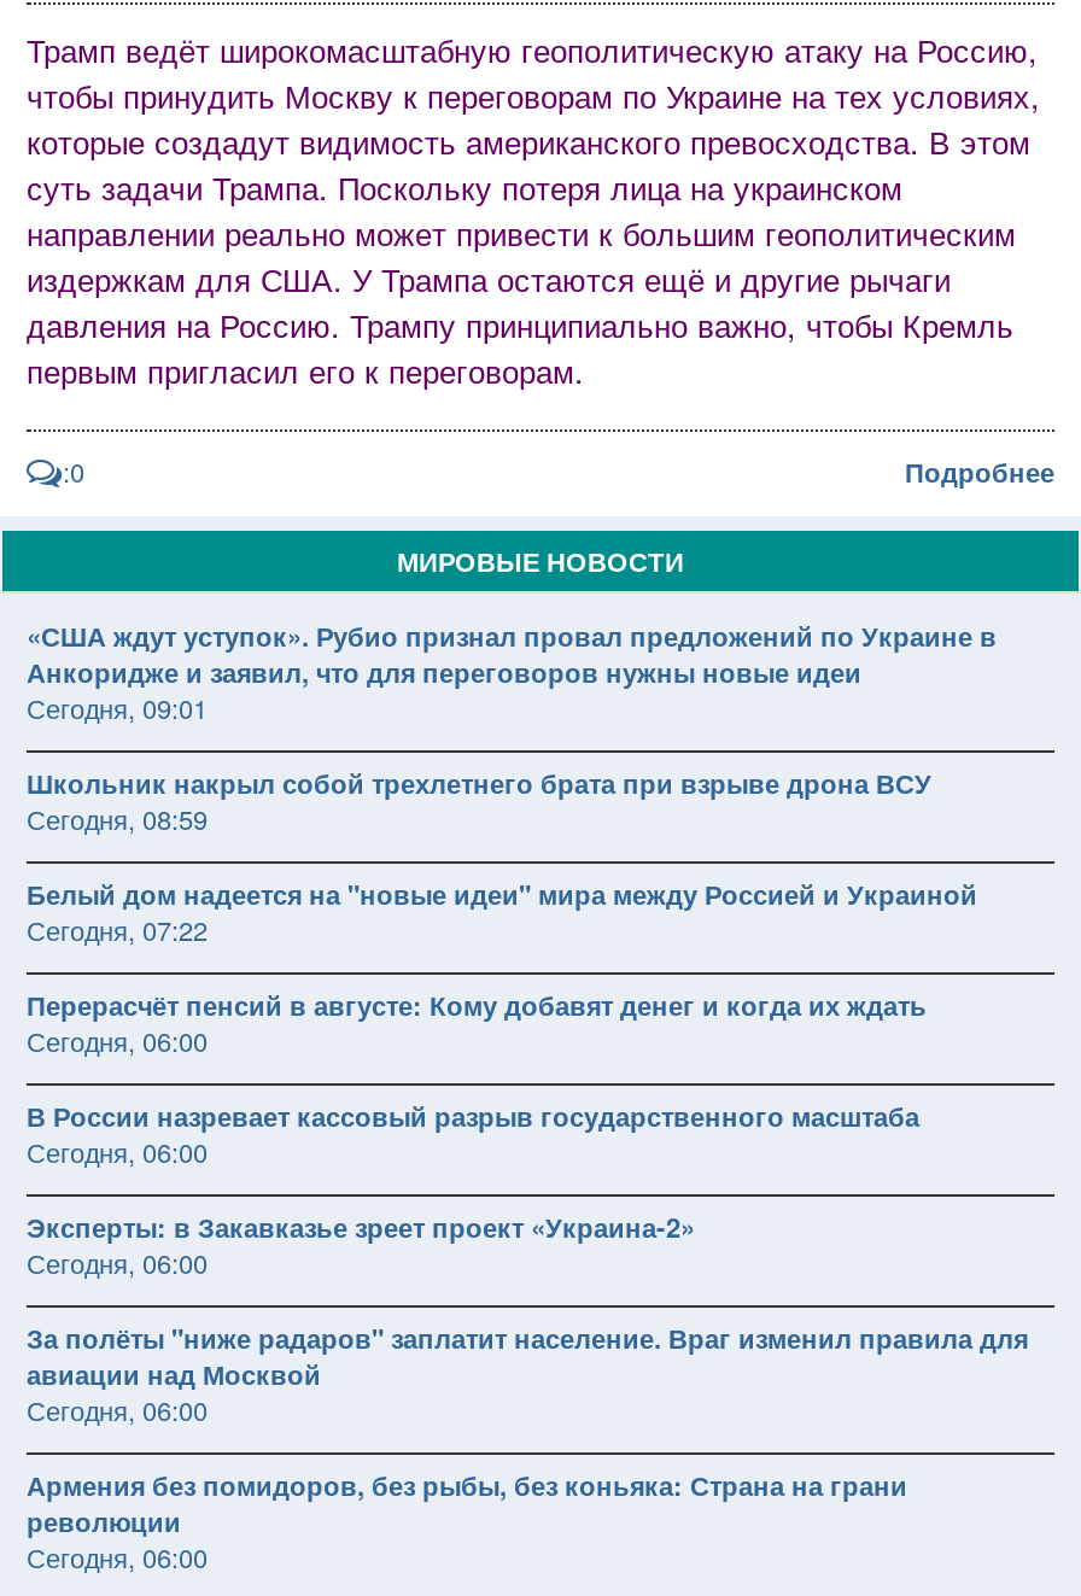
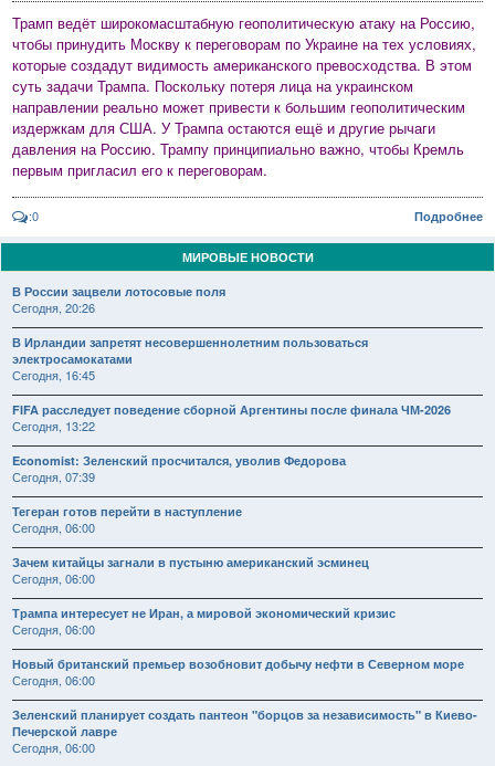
- «США ждут уступок». Рубио признал провал предложений по Украине в
- Анкоридже и заявил, что для переговоров нужны новые идеи
- Сегодня, 09:01
- Школьник накрыл собой трехлетнего брата при взрыве дрона ВСУ
- Сегодня, 08:59
- Белый дом надеется на "новые идеи" мира между Россией и Украиной
- Сегодня, 07:22
- Перерасчёт пенсий в августе: Кому добавят денег и когда их ждать
+ В России зацвели лотосовые поля
+ Сегодня, 20:26
+ В Ирландии запретят несовершеннолетним пользоваться
+ электросамокатами
+ Сегодня, 16:45
+ FIFA расследует поведение сборной Аргентины после финала ЧМ-2026
+ Сегодня, 13:22
+ Economist: Зеленский просчитался, уволив Федорова
+ Сегодня, 07:39
+ Тегеран готов перейти в наступление

- В России назревает кассовый разрыв государственного масштаба
+ Зачем китайцы загнали в пустыню американский эсминец

- Эксперты: в Закавказье зреет проект «Украина-2»
+ Трампа интересует не Иран, а мировой экономический кризис

- За полёты "ниже радаров" заплатит население. Враг изменил правила для
- авиации над Москвой
+ Новый британский премьер возобновит добычу нефти в Северном море

- Армения без помидоров, без рыбы, без коньяка: Страна на грани
- революции
+ Зеленский планирует создать пантеон "борцов за независимость" в Киево-
+ Печерской лавре
